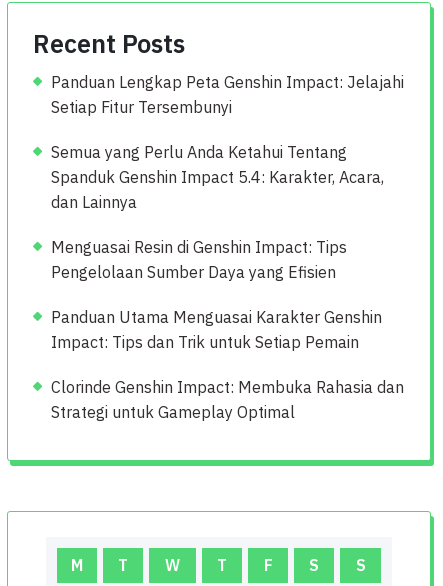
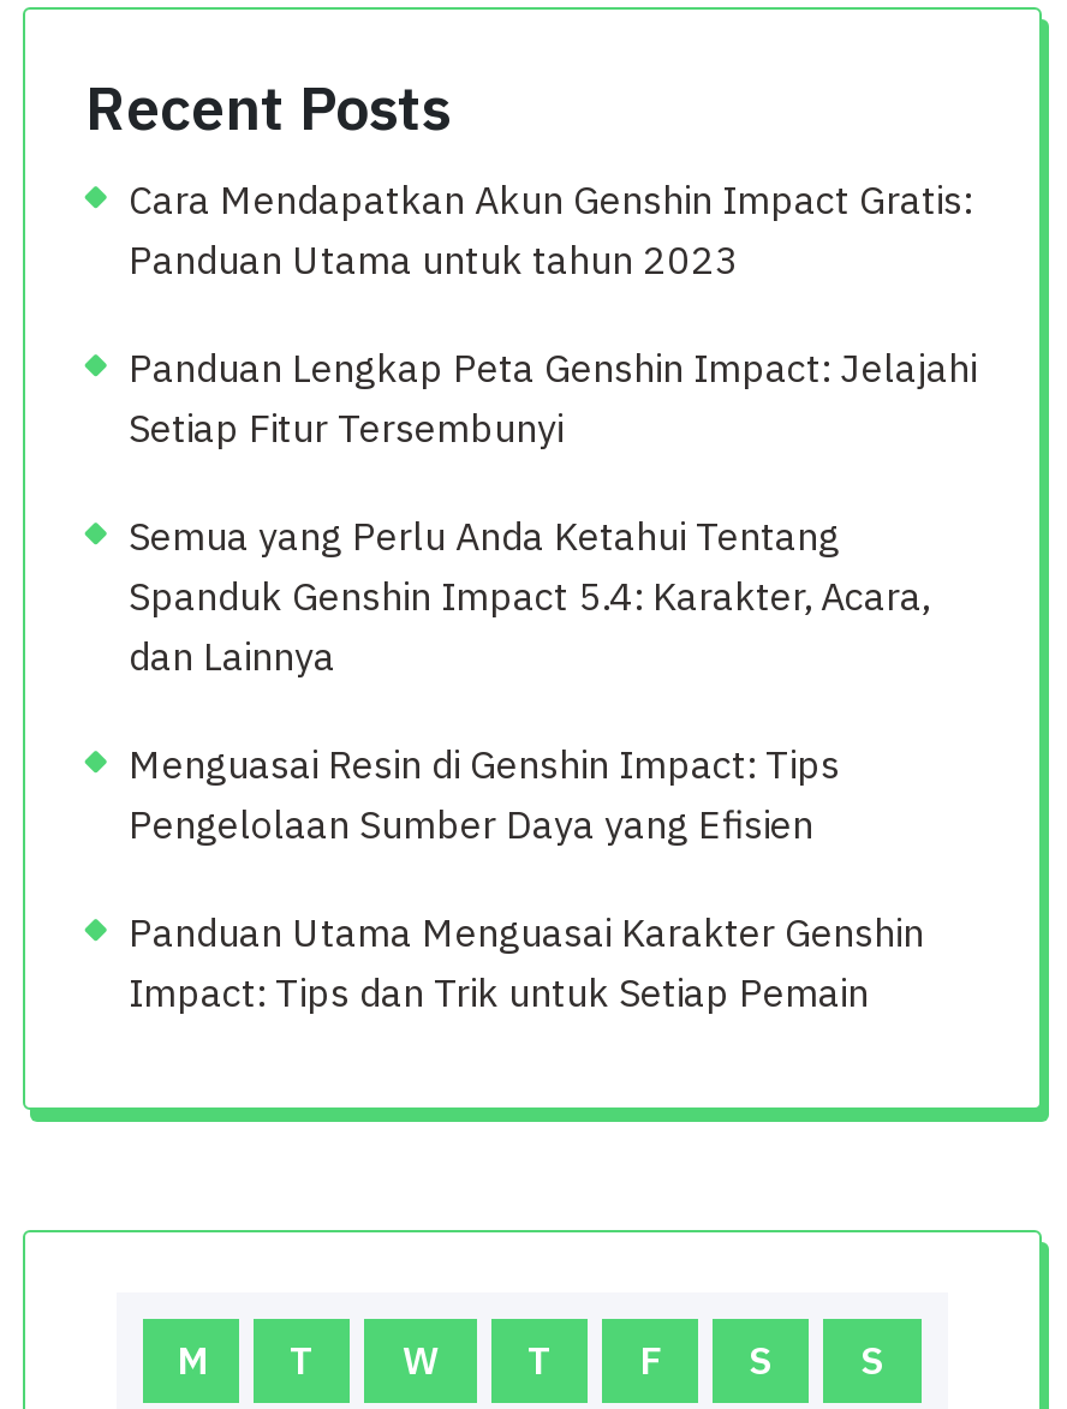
+ Cara Mendapatkan Akun Genshin Impact Gratis:
+ Panduan Utama untuk tahun 2023

moved down: Panduan Lengkap Peta Genshin Impact: Jelajahi | Setiap Fitur Tersembunyi | Semua yang Perlu Anda Ketahui Tentang | ... | Panduan Utama Menguasai Karakter Genshin | Impact: Tips dan Trik untuk Setiap Pemain

- Clorinde Genshin Impact: Membuka Rahasia dan
- Strategi untuk Gameplay Optimal
